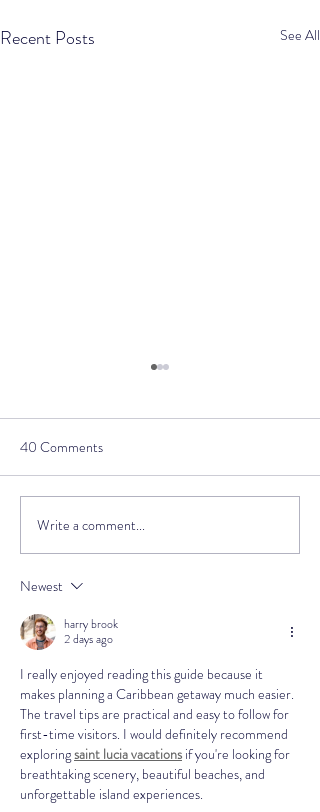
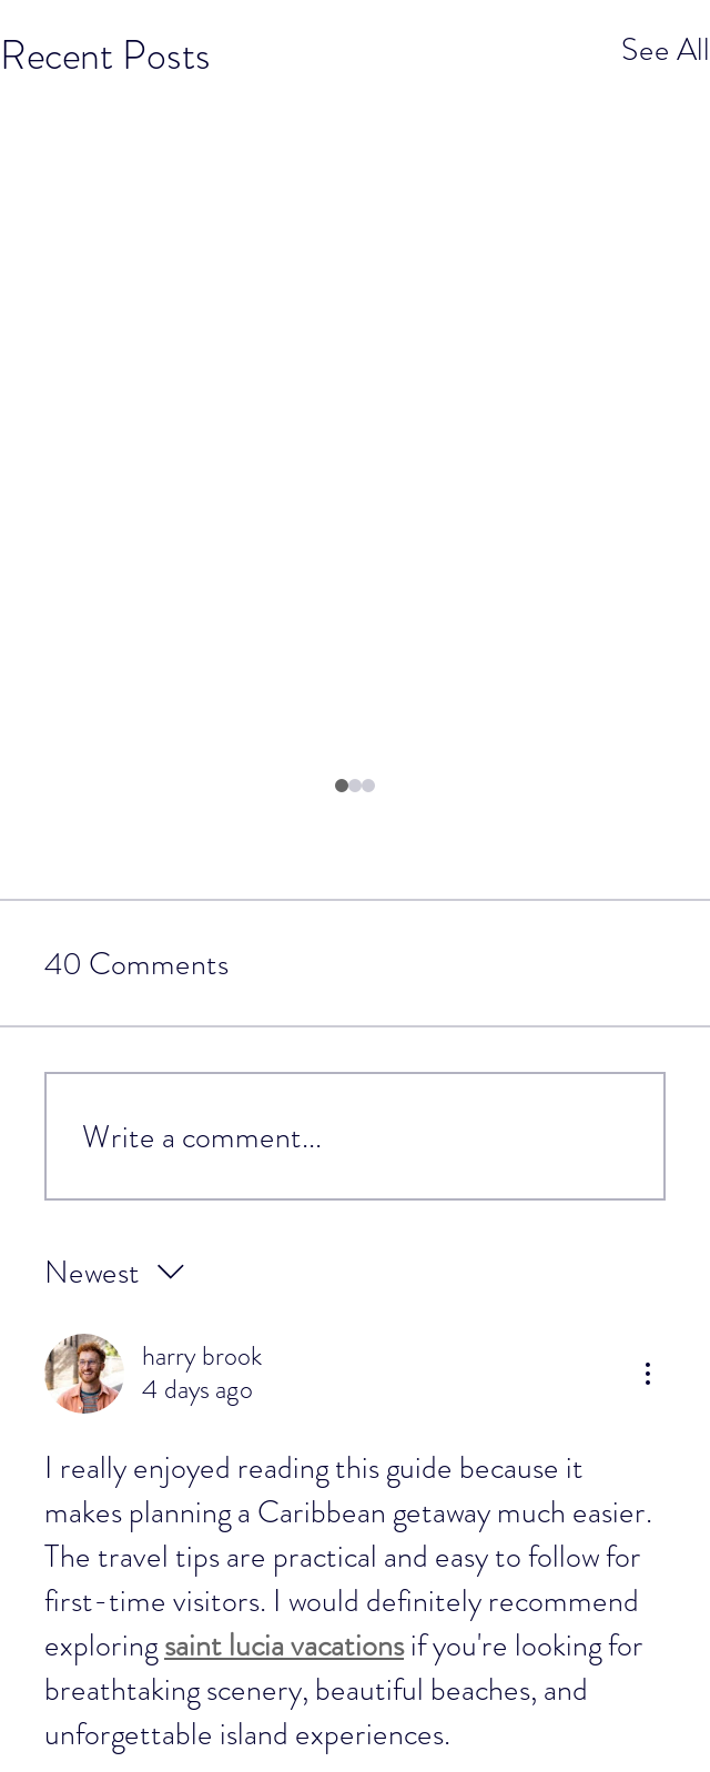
- 2 days ago
+ 4 days ago
